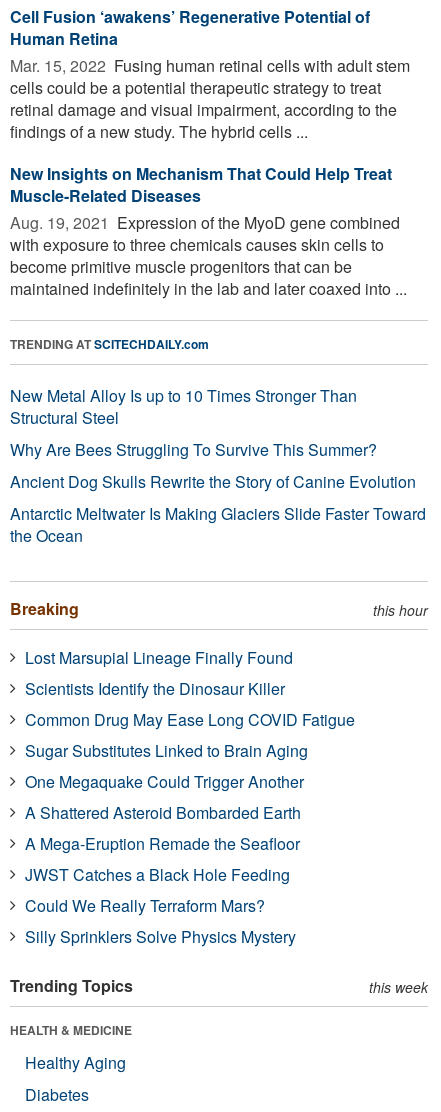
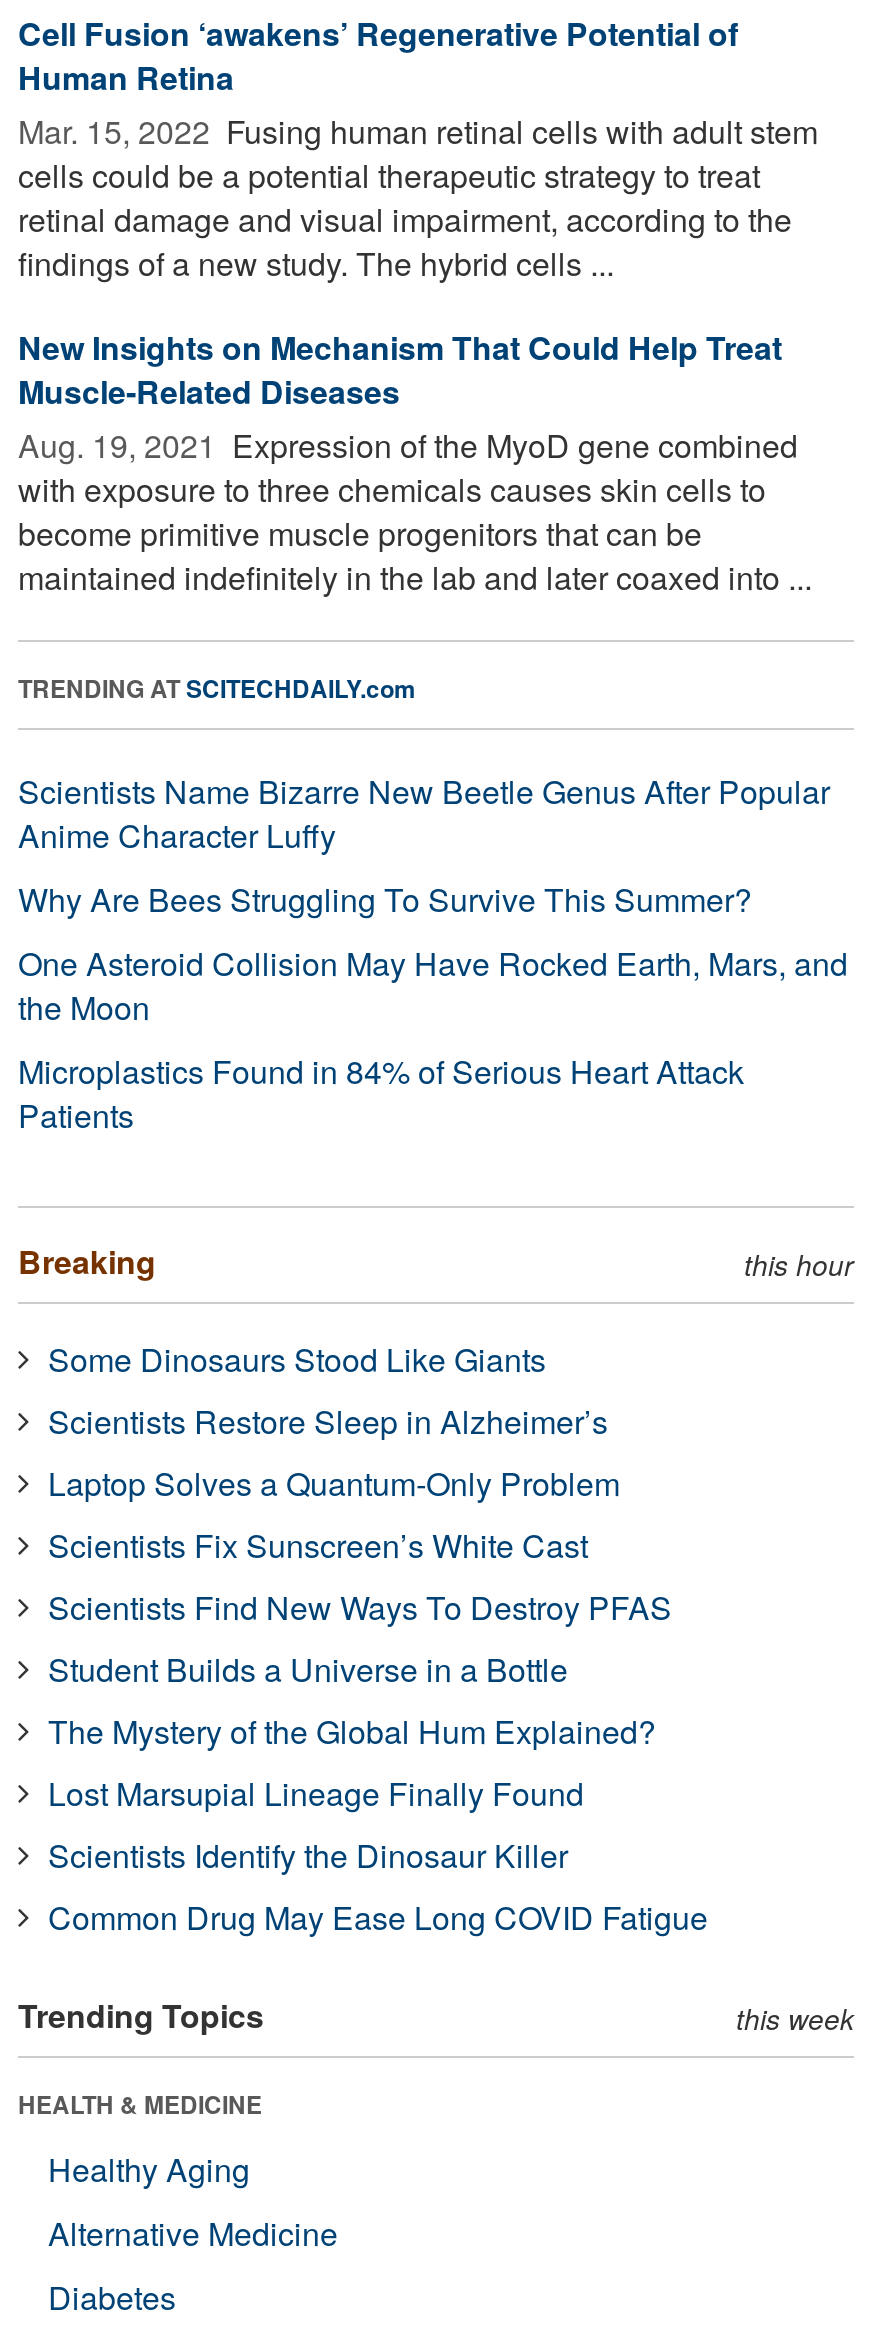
- New Metal Alloy Is up to 10 Times Stronger Than
- Structural Steel
+ Scientists Name Bizarre New Beetle Genus After Popular
+ Anime Character Luffy

- Ancient Dog Skulls Rewrite the Story of Canine Evolution
- Antarctic Meltwater Is Making Glaciers Slide Faster Toward
- the Ocean
+ One Asteroid Collision May Have Rocked Earth, Mars, and
+ the Moon
+ Microplastics Found in 84% of Serious Heart Attack
+ Patients

+ Some Dinosaurs Stood Like Giants
+ Scientists Restore Sleep in Alzheimer’s
+ Laptop Solves a Quantum-Only Problem
+ Scientists Fix Sunscreen’s White Cast
+ Scientists Find New Ways To Destroy PFAS
+ Student Builds a Universe in a Bottle
+ The Mystery of the Global Hum Explained?

moved down: Lost Marsupial Lineage Finally Found | Scientists Identify the Dinosaur Killer | Common Drug May Ease Long COVID Fatigue

- Sugar Substitutes Linked to Brain Aging
- One Megaquake Could Trigger Another
- A Shattered Asteroid Bombarded Earth
- A Mega-Eruption Remade the Seafloor
- JWST Catches a Black Hole Feeding
- Could We Really Terraform Mars?
- Silly Sprinklers Solve Physics Mystery

+ Alternative Medicine
